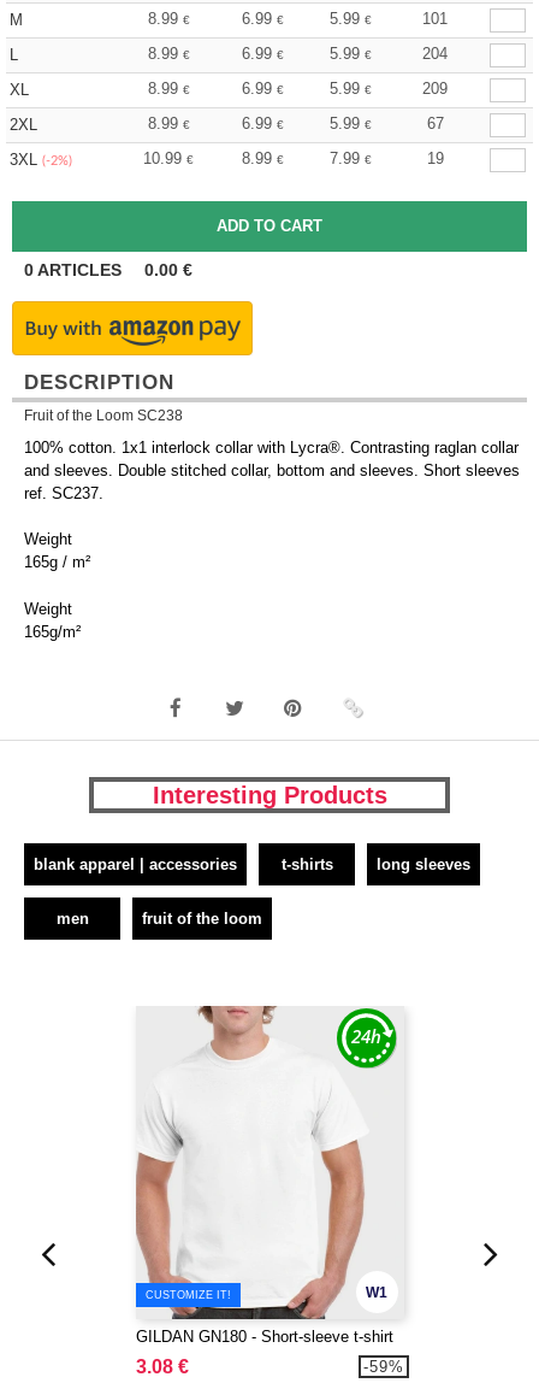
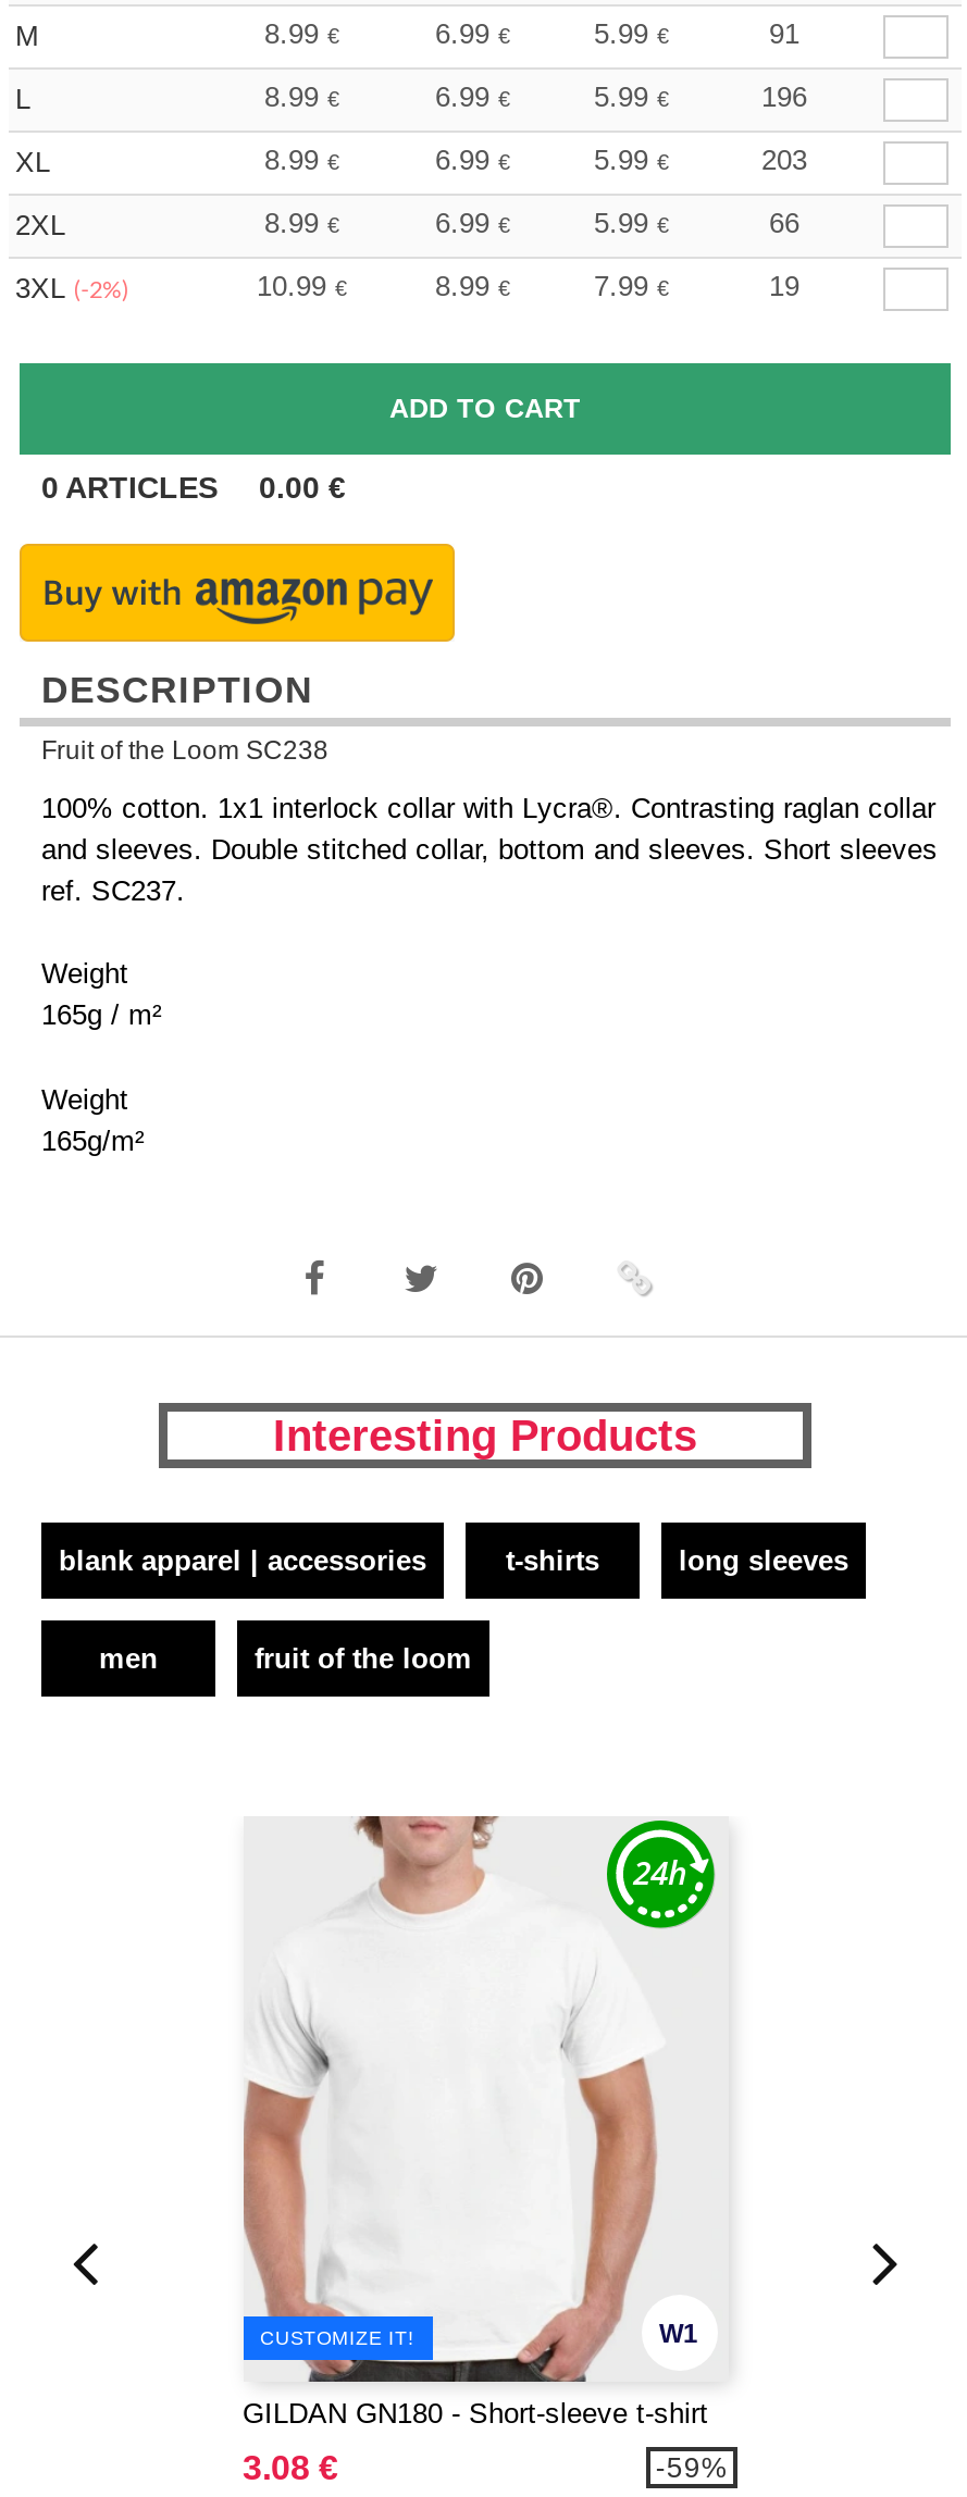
- 101
+ 91

- 204
+ 196

- 209
+ 203

- 67
+ 66
